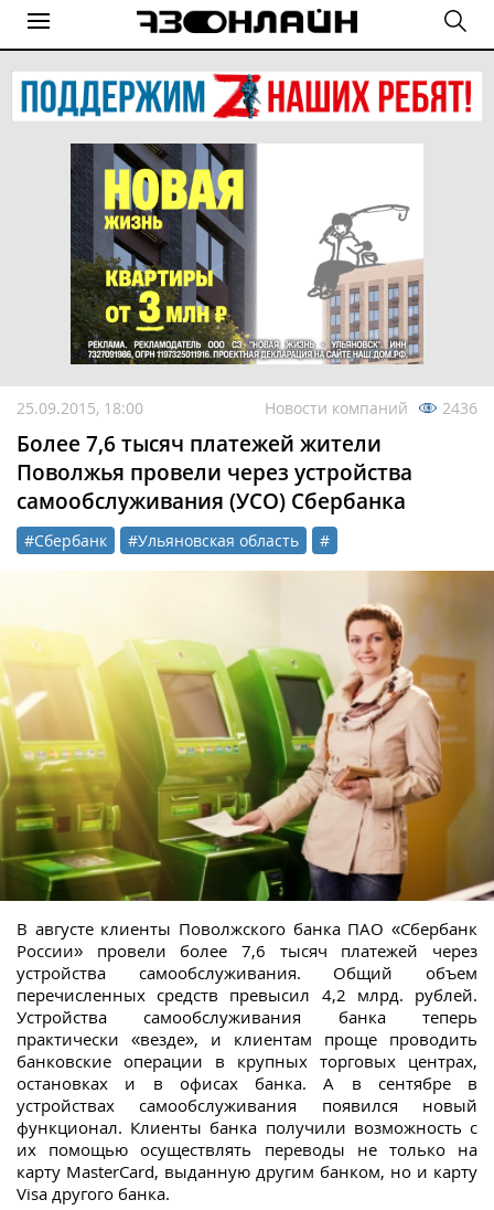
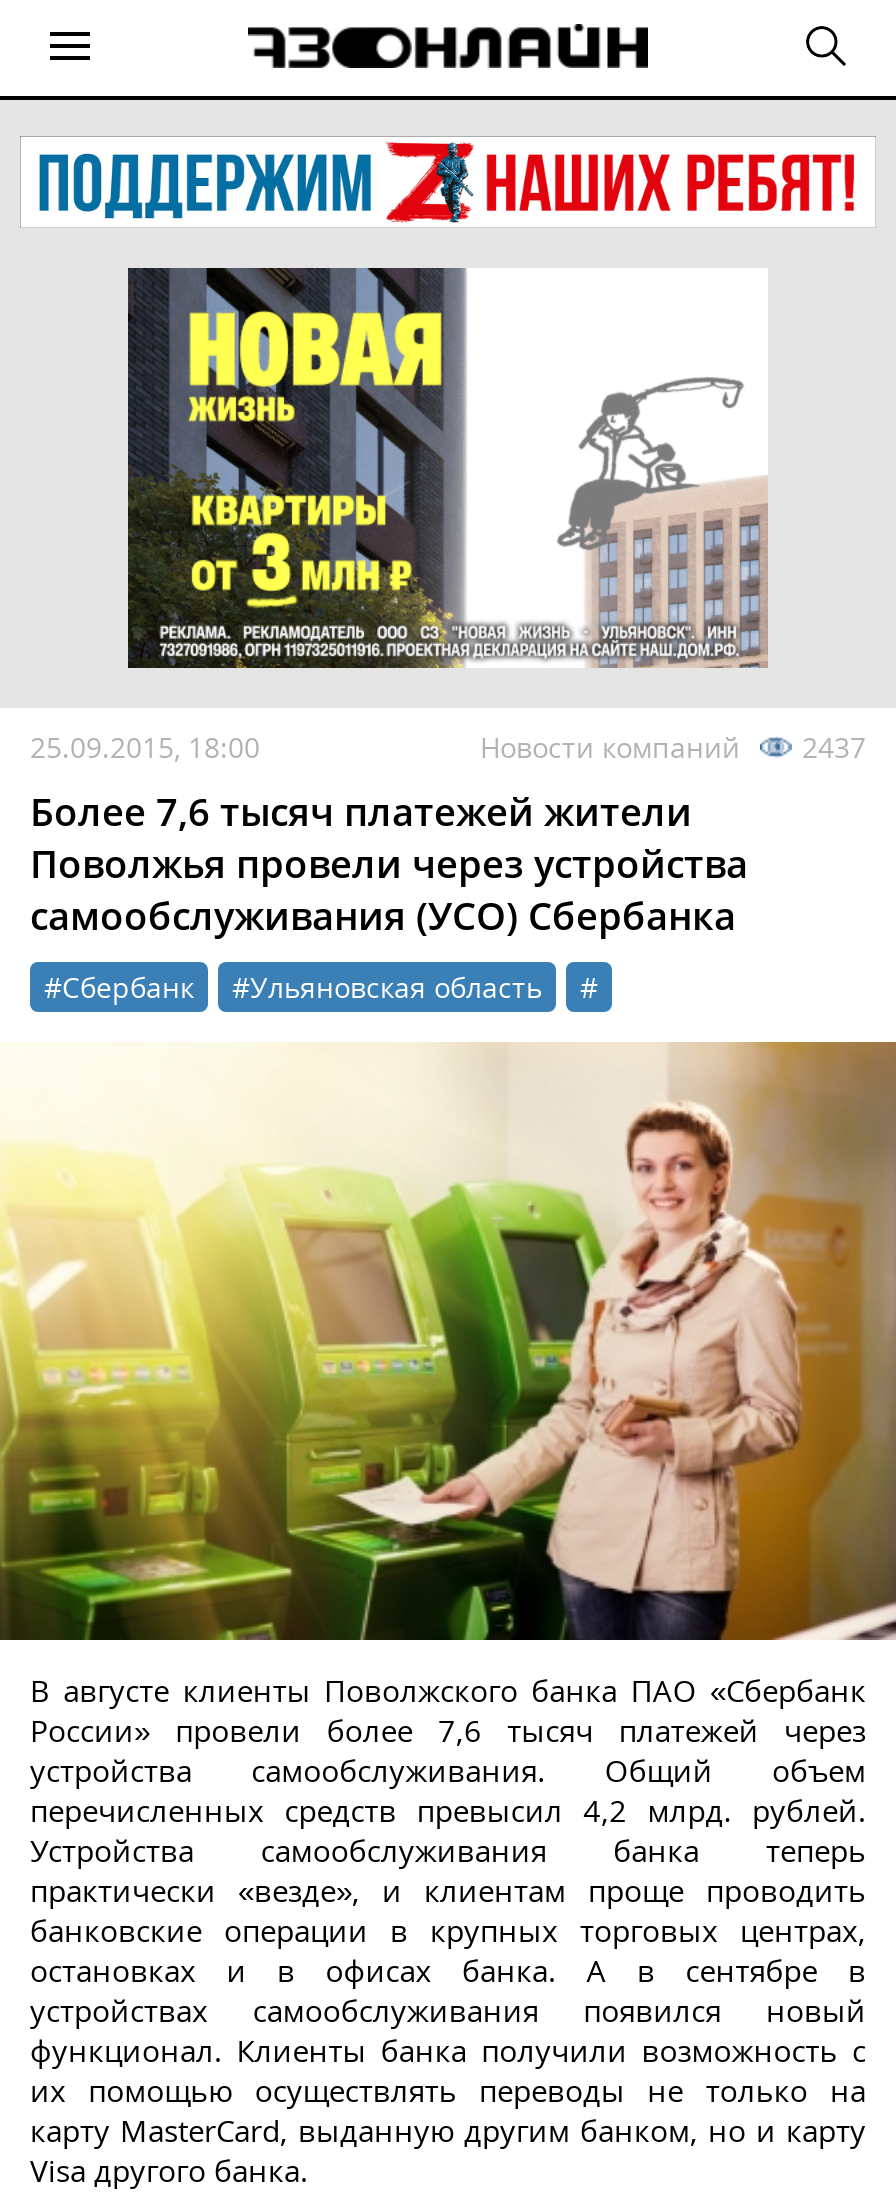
- Новости компаний 2436
+ Новости компаний 2437
